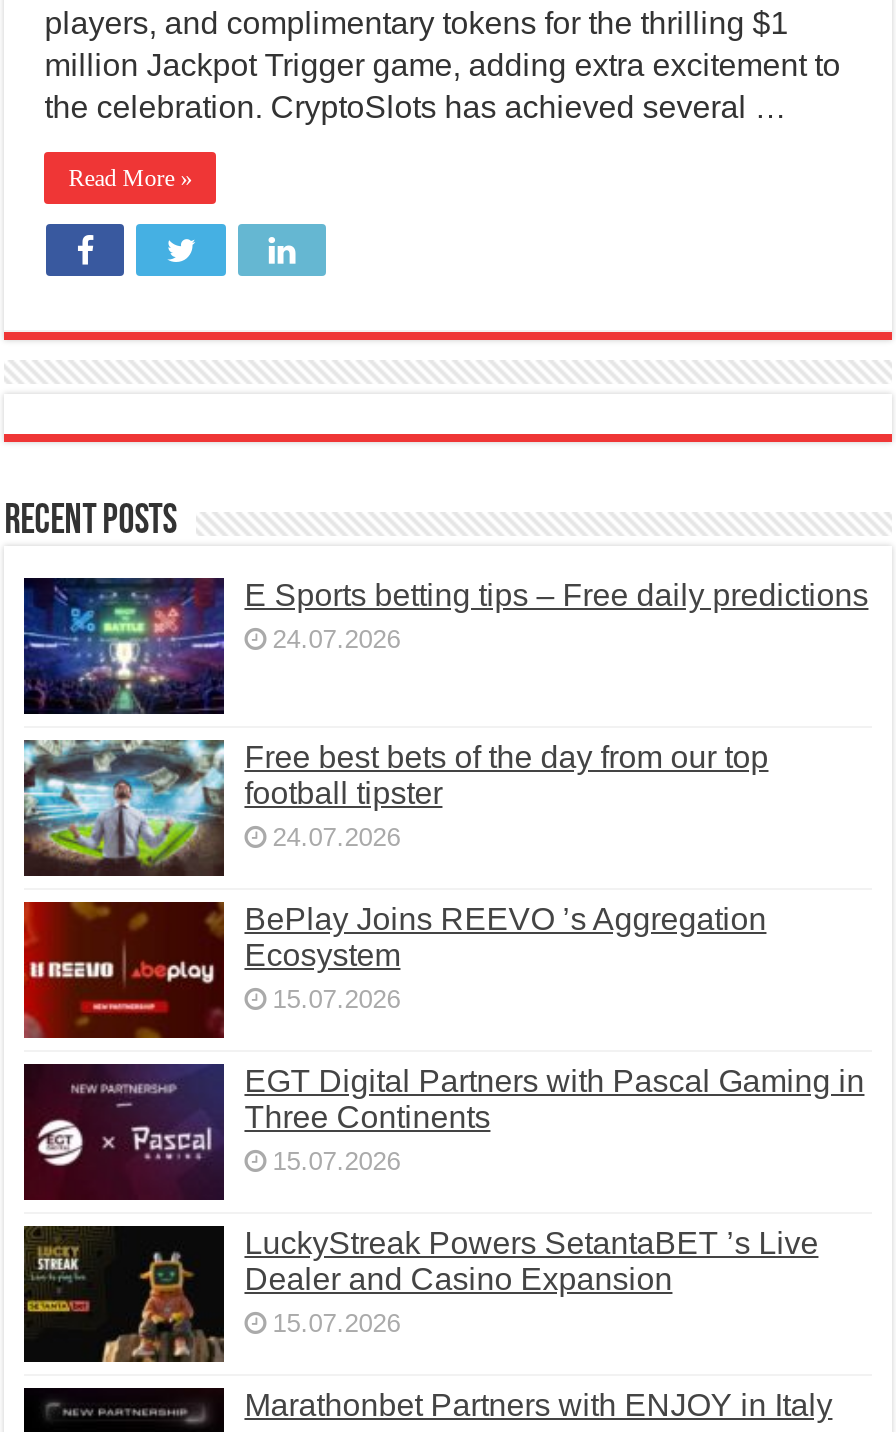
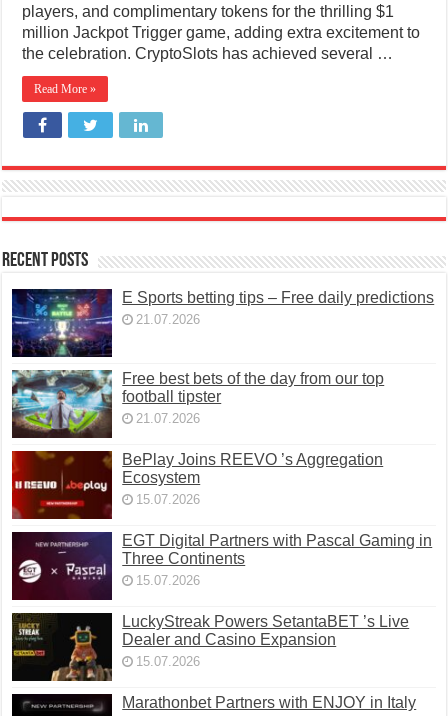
- 24.07.2026
+ 21.07.2026

- 24.07.2026
+ 21.07.2026
